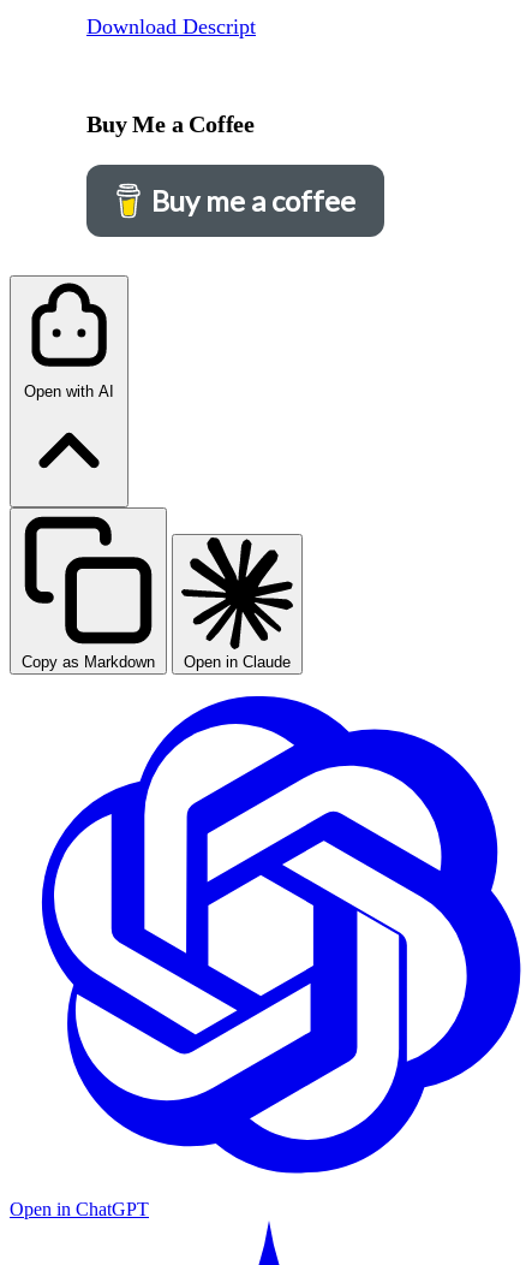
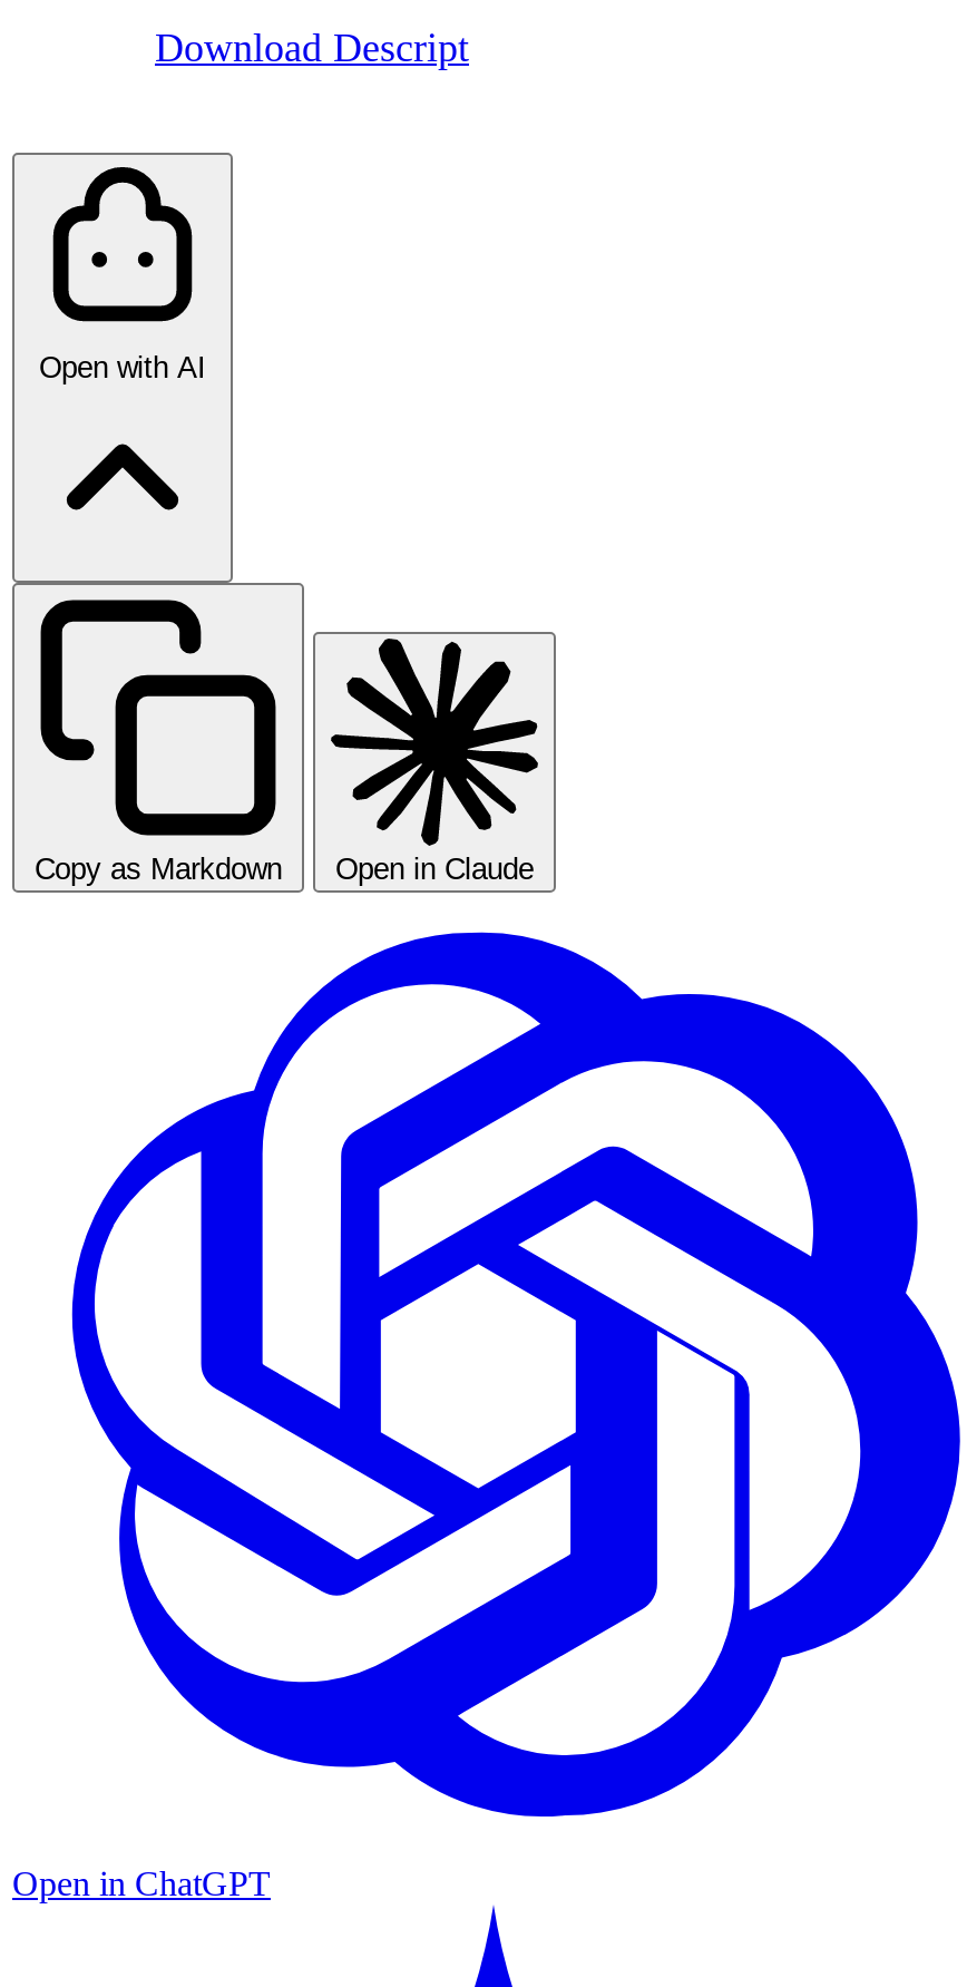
- Buy Me a Coffee
- Buy me a coffee
